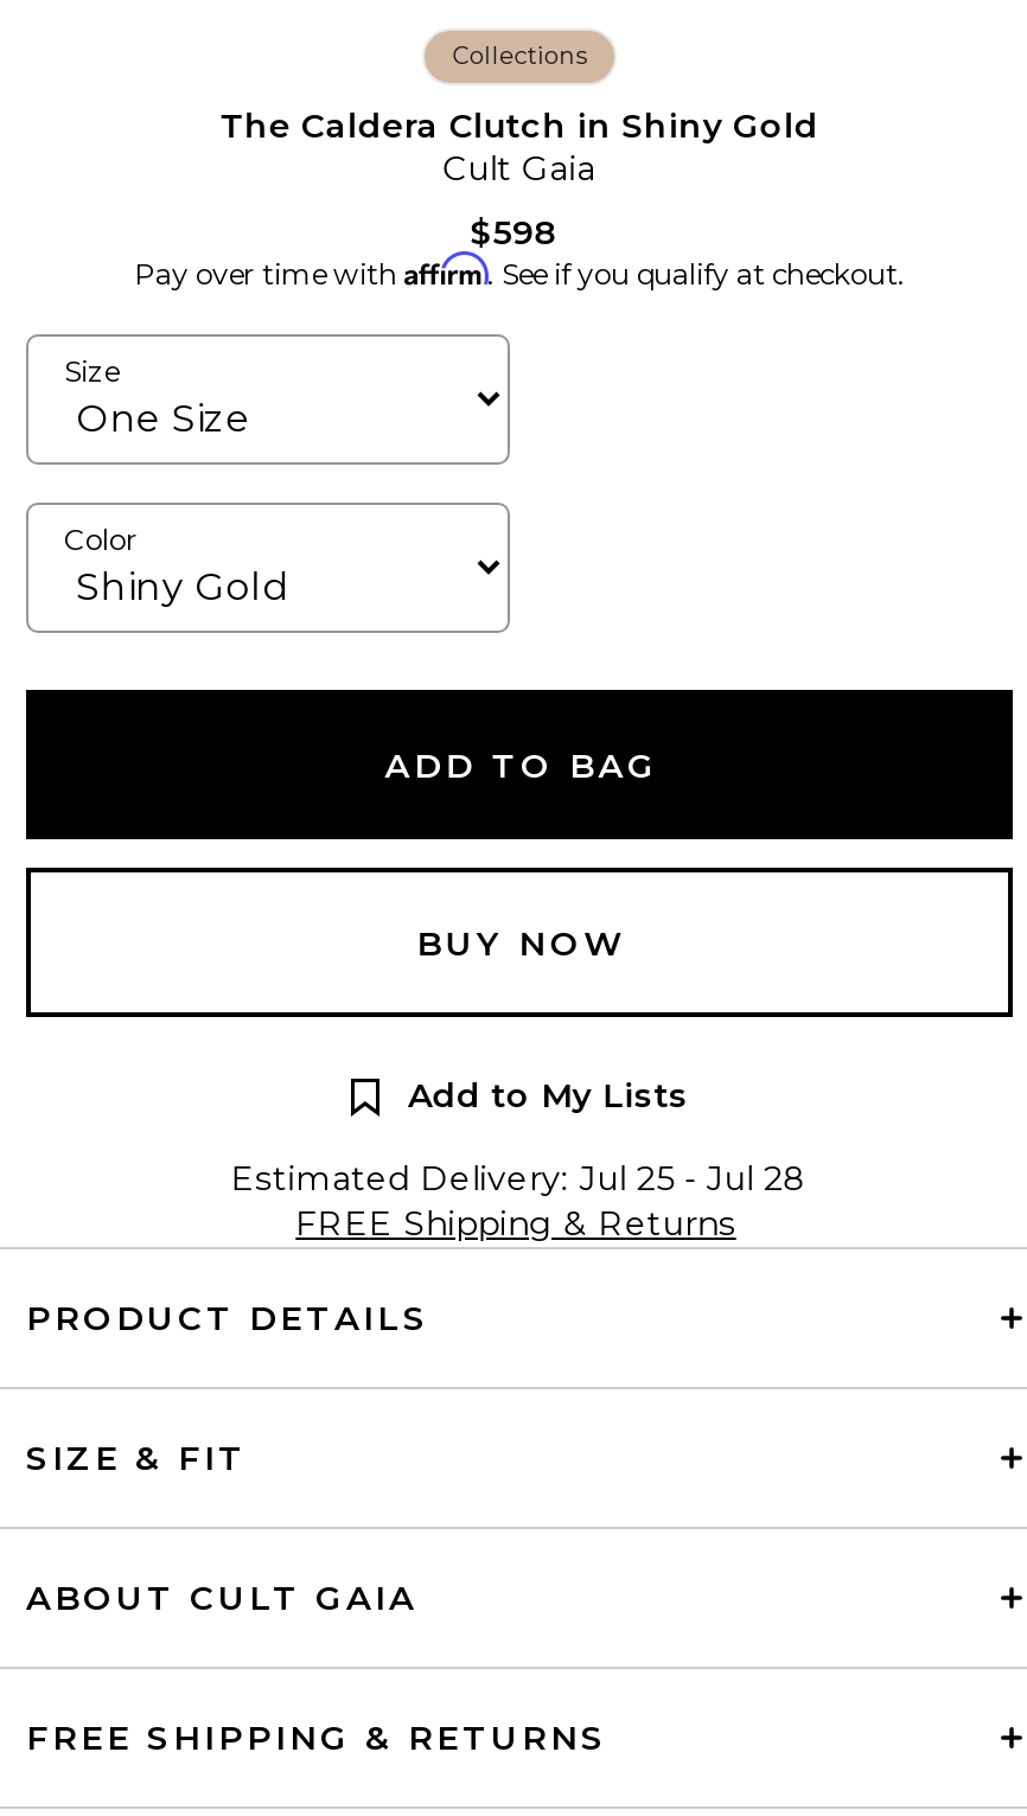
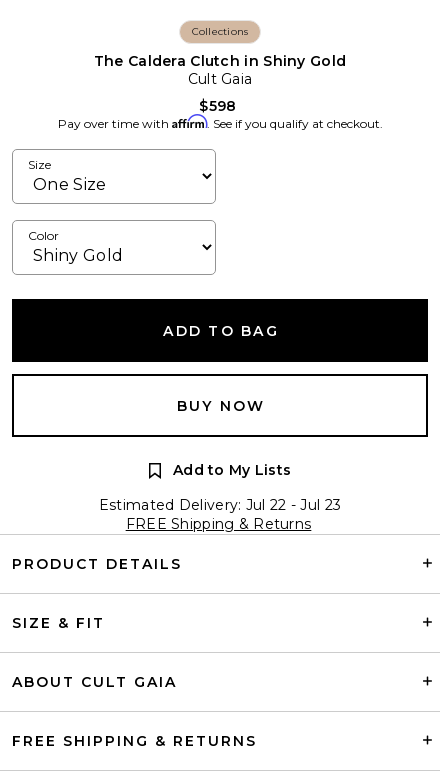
- Estimated Delivery: Jul 25 - Jul 28
+ Estimated Delivery: Jul 22 - Jul 23
